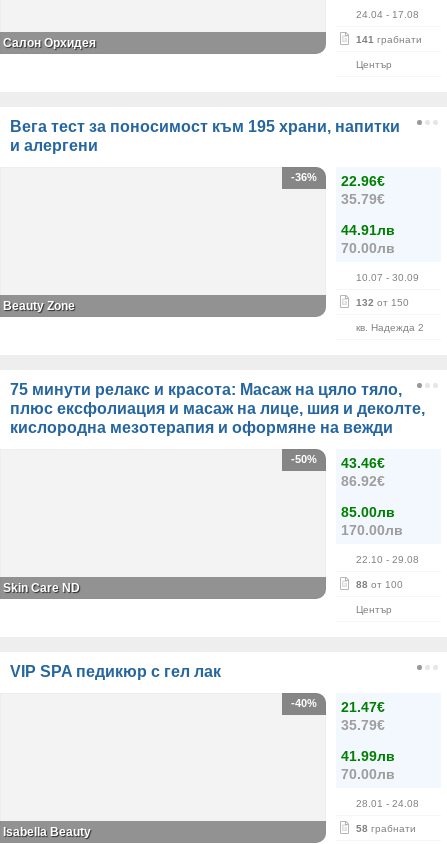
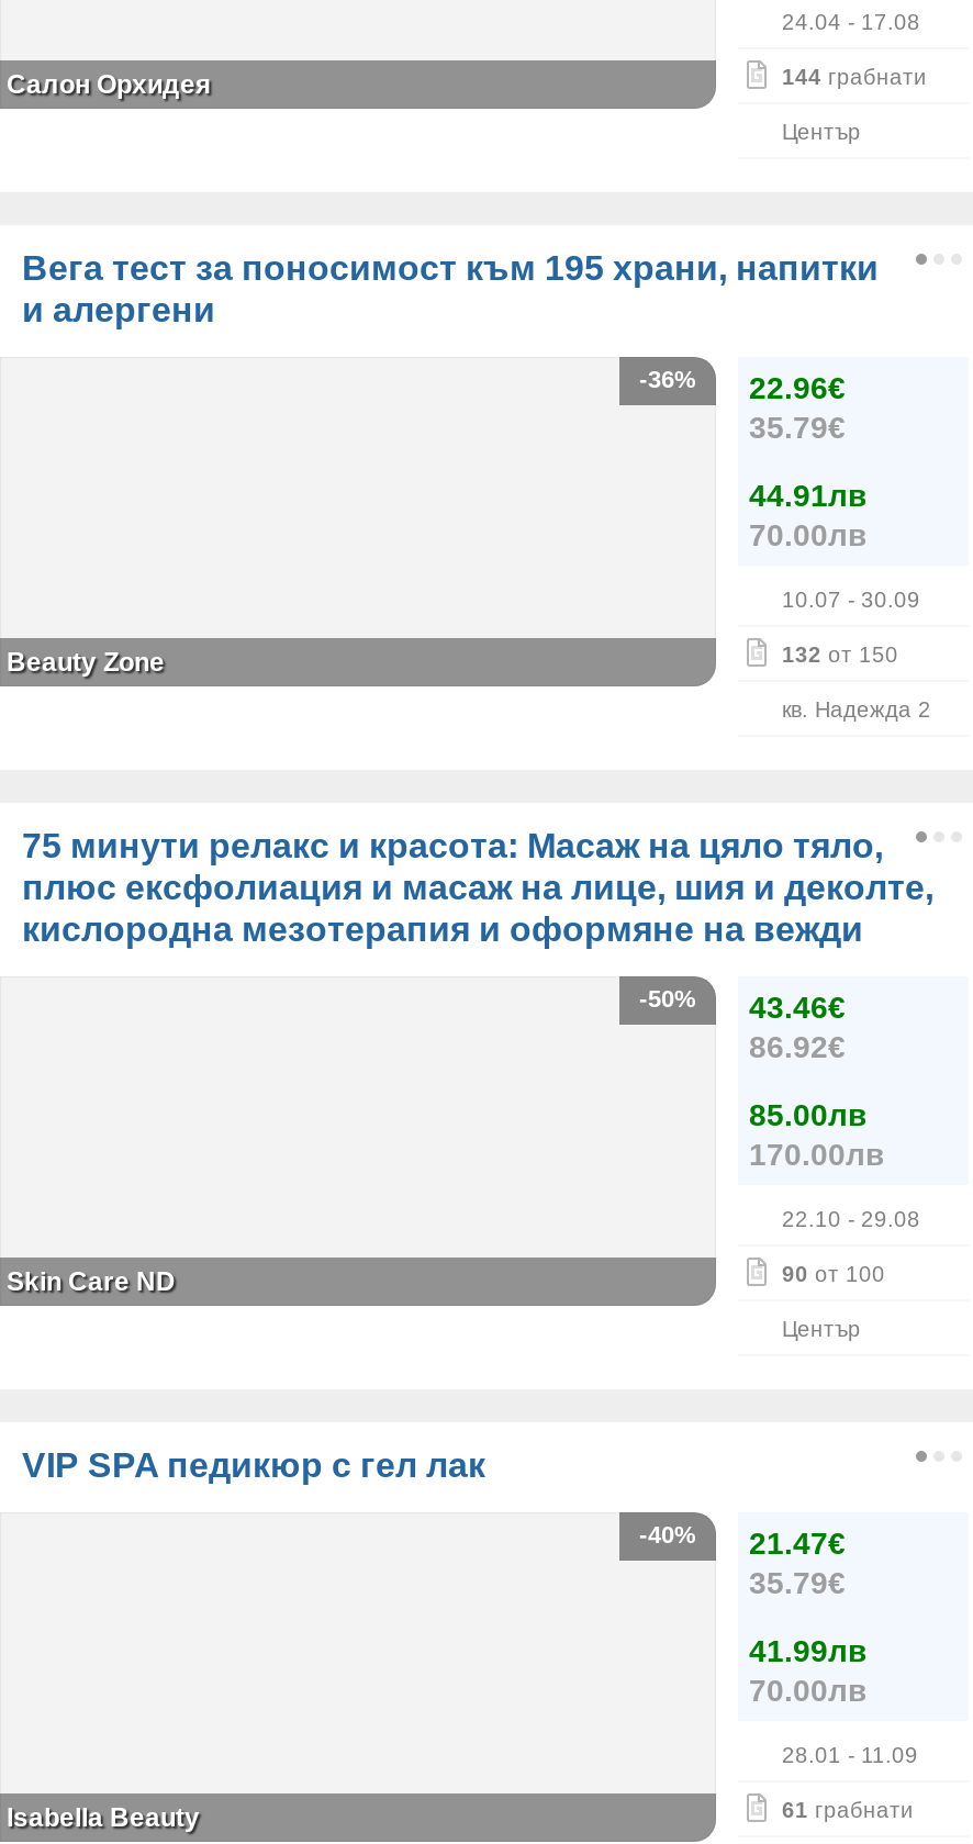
- 141 грабнати
+ 144 грабнати

- 88 от 100
+ 90 от 100

- 28.01 - 24.08
+ 28.01 - 11.09

- 58 грабнати
+ 61 грабнати
